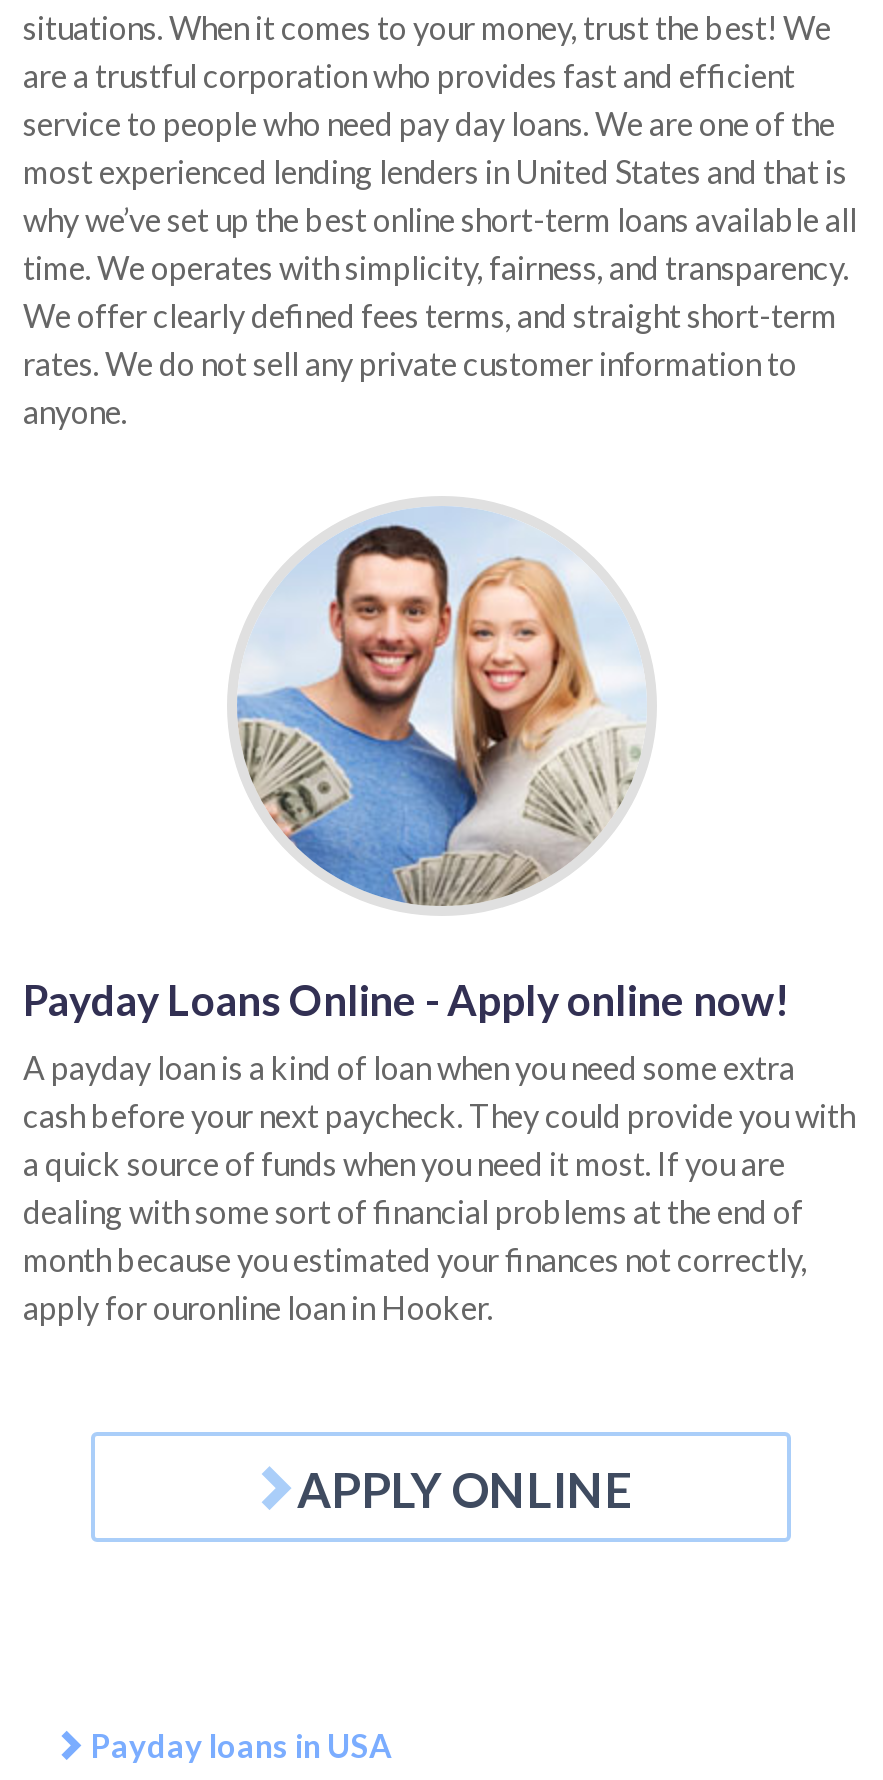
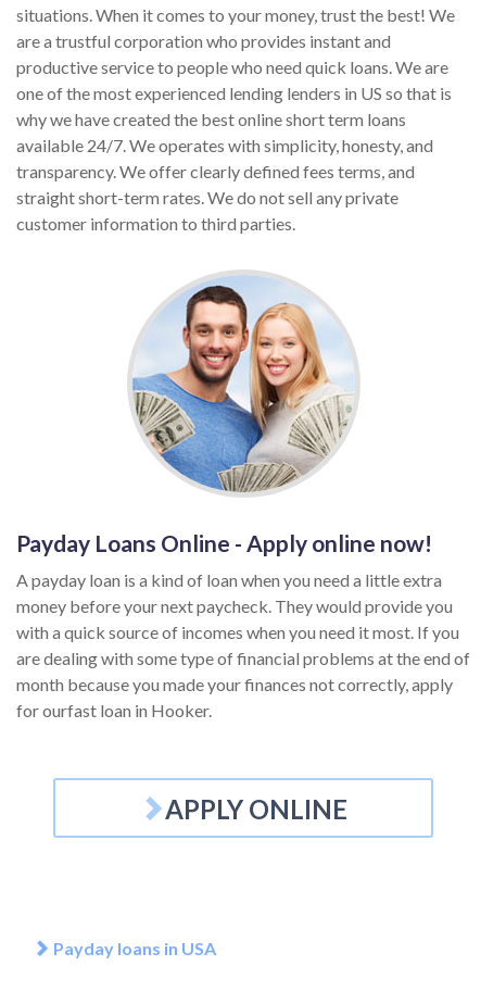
- are a trustful corporation who provides fast and efficient
- service to people who need pay day loans. We are one of the
- most experienced lending lenders in United States and that is
- why we’ve set up the best online short-term loans available all
- time. We operates with simplicity, fairness, and transparency.
- We offer clearly defined fees terms, and straight short-term
- rates. We do not sell any private customer information to
- anyone.
+ are a trustful corporation who provides instant and
+ productive service to people who need quick loans. We are
+ one of the most experienced lending lenders in US so that is
+ why we have created the best online short term loans
+ available 24/7. We operates with simplicity, honesty, and
+ transparency. We offer clearly defined fees terms, and
+ straight short-term rates. We do not sell any private
+ customer information to third parties.

- A payday loan is a kind of loan when you need some extra
- cash before your next paycheck. They could provide you with
- a quick source of funds when you need it most. If you are
- dealing with some sort of financial problems at the end of
- month because you estimated your finances not correctly,
- apply for ouronline loan in Hooker.
+ A payday loan is a kind of loan when you need a little extra
+ money before your next paycheck. They would provide you
+ with a quick source of incomes when you need it most. If you
+ are dealing with some type of financial problems at the end of
+ month because you made your finances not correctly, apply
+ for ourfast loan in Hooker.
